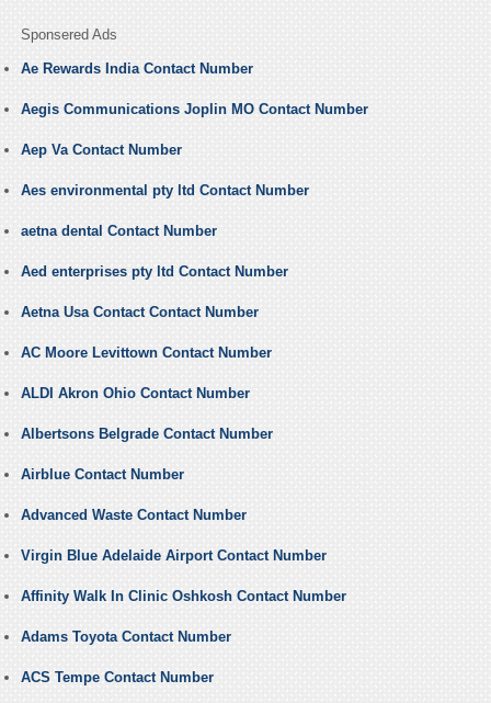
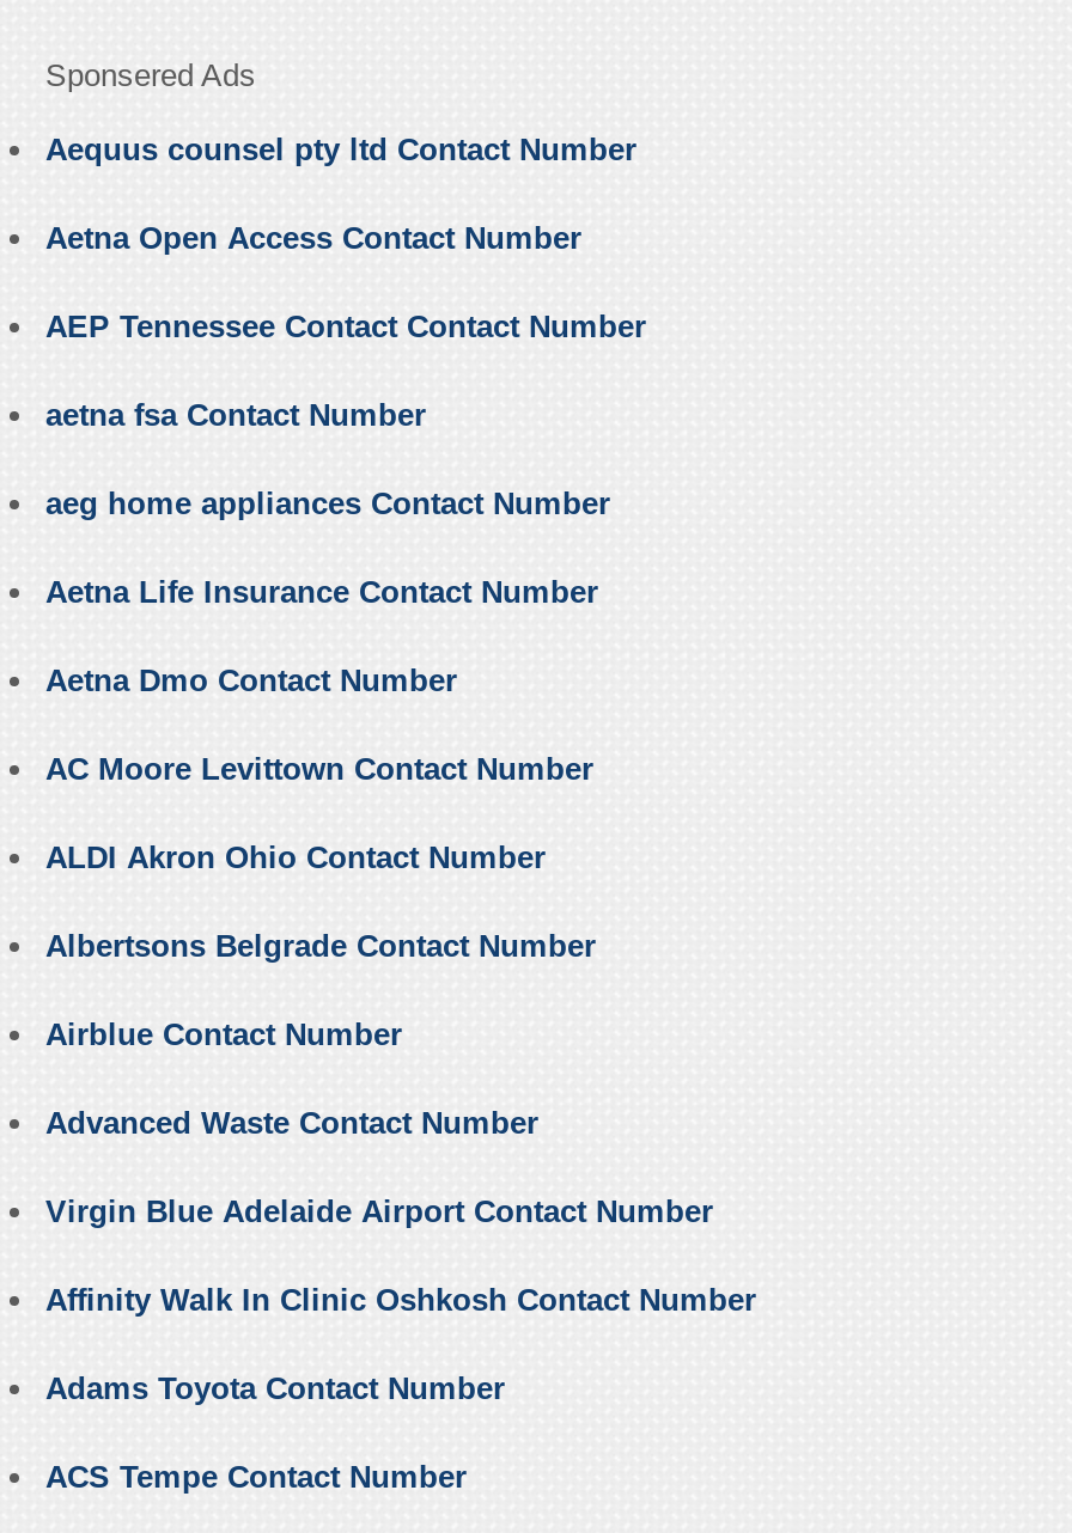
- Ae Rewards India Contact Number
+ Aequus counsel pty ltd Contact Number

- Aegis Communications Joplin MO Contact Number
+ Aetna Open Access Contact Number

- Aep Va Contact Number
+ AEP Tennessee Contact Contact Number

- Aes environmental pty ltd Contact Number
+ aetna fsa Contact Number

- aetna dental Contact Number
+ aeg home appliances Contact Number

- Aed enterprises pty ltd Contact Number
+ Aetna Life Insurance Contact Number

- Aetna Usa Contact Contact Number
+ Aetna Dmo Contact Number
